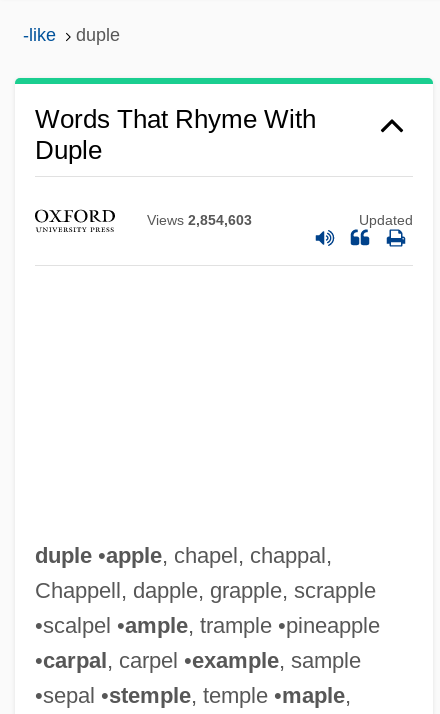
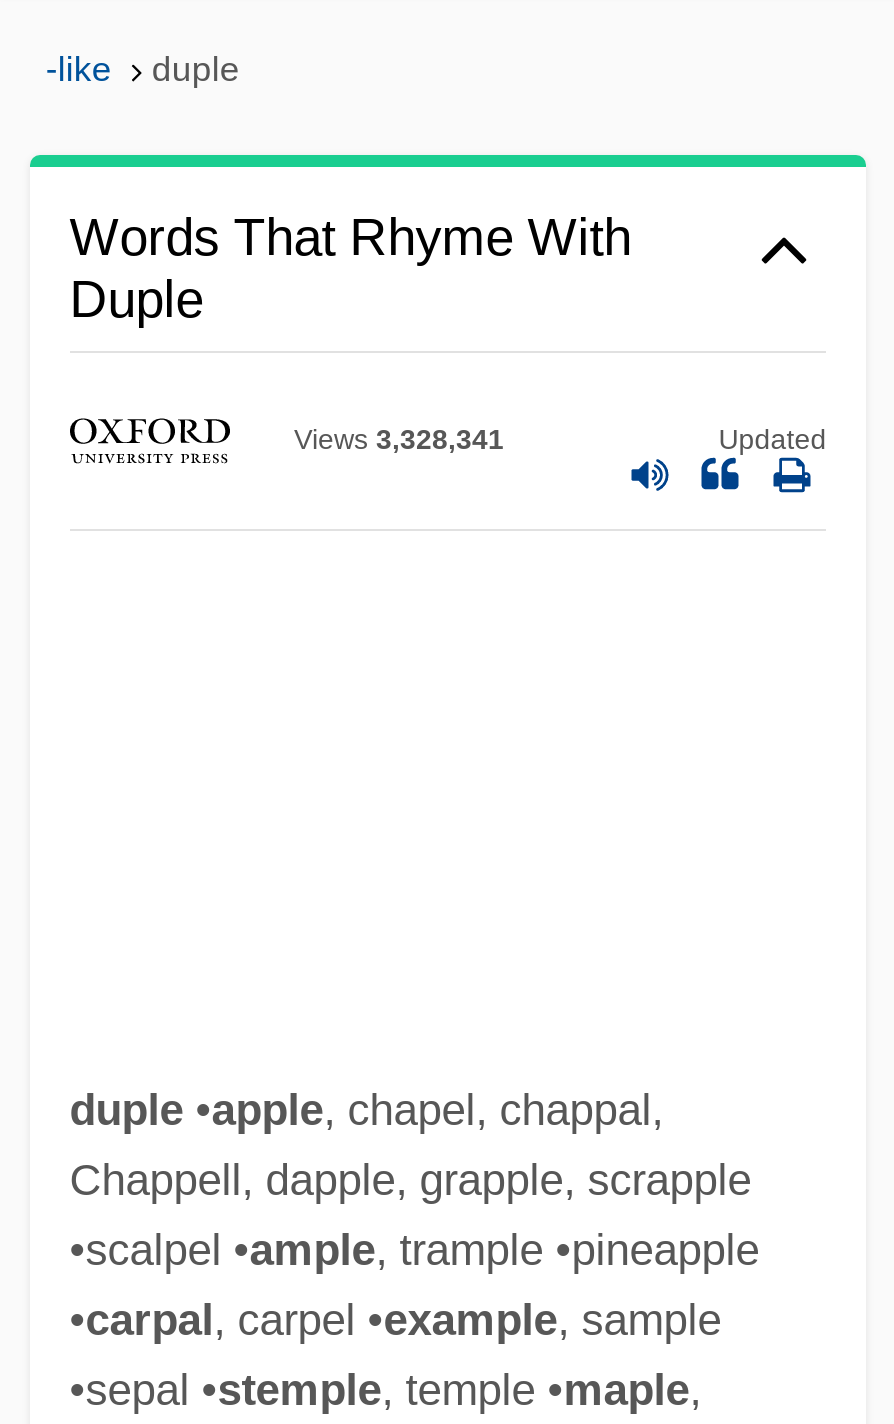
- Views 2,854,603
+ Views 3,328,341
